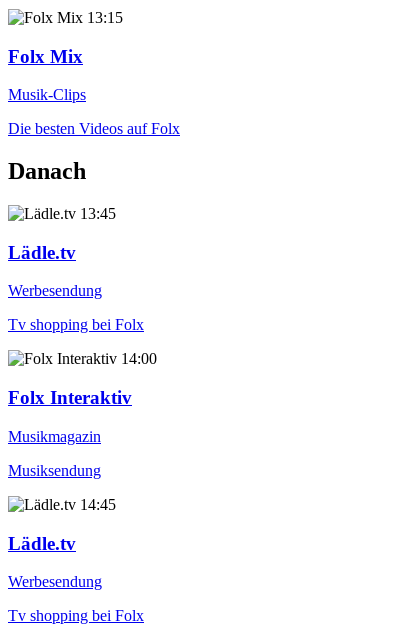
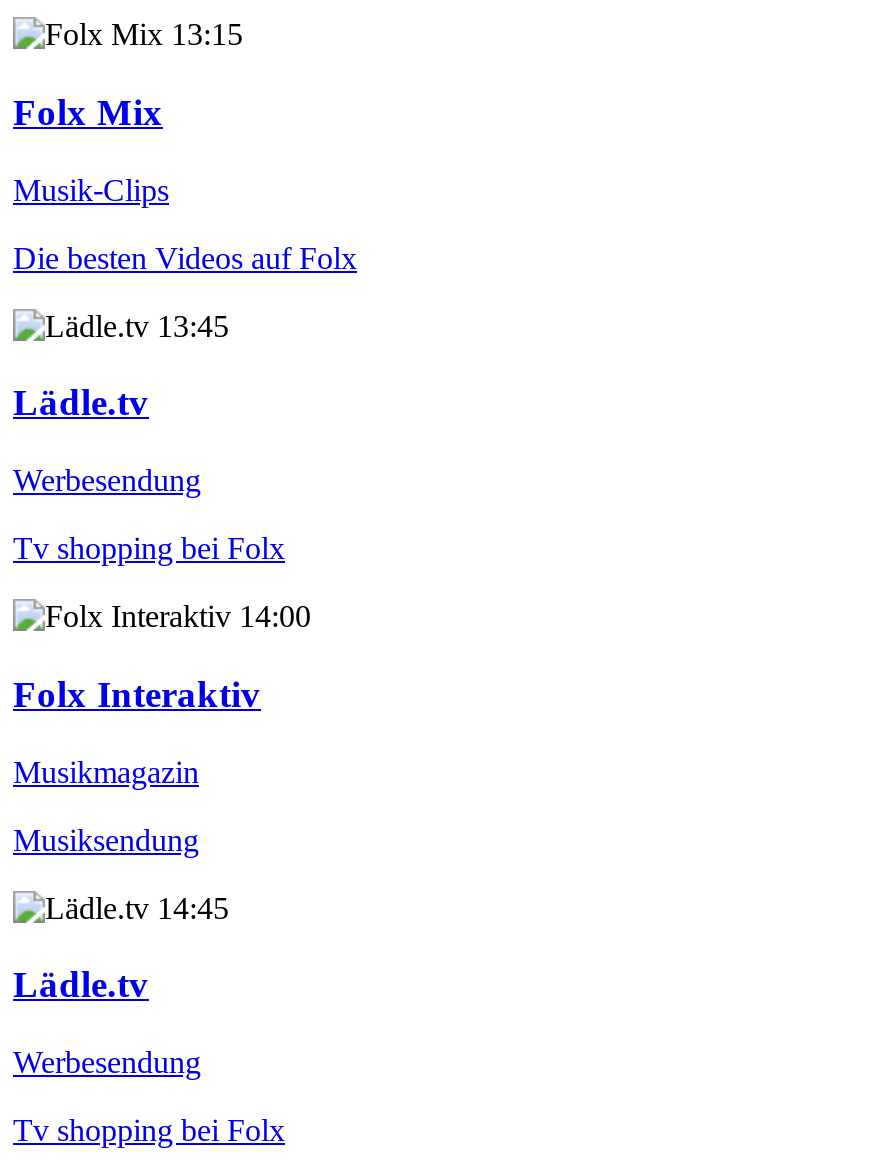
- Danach
